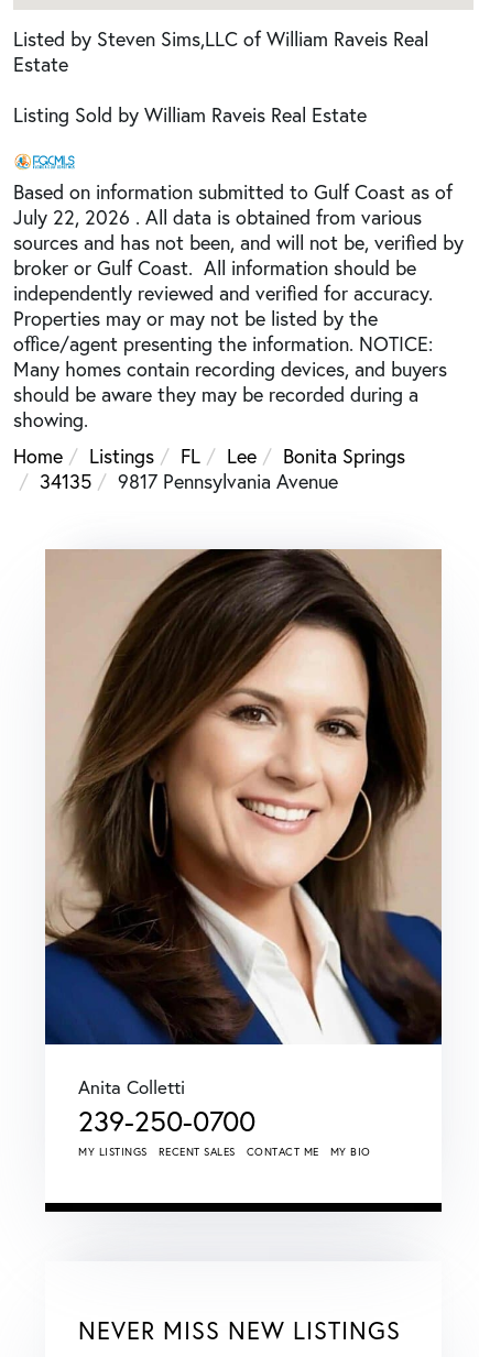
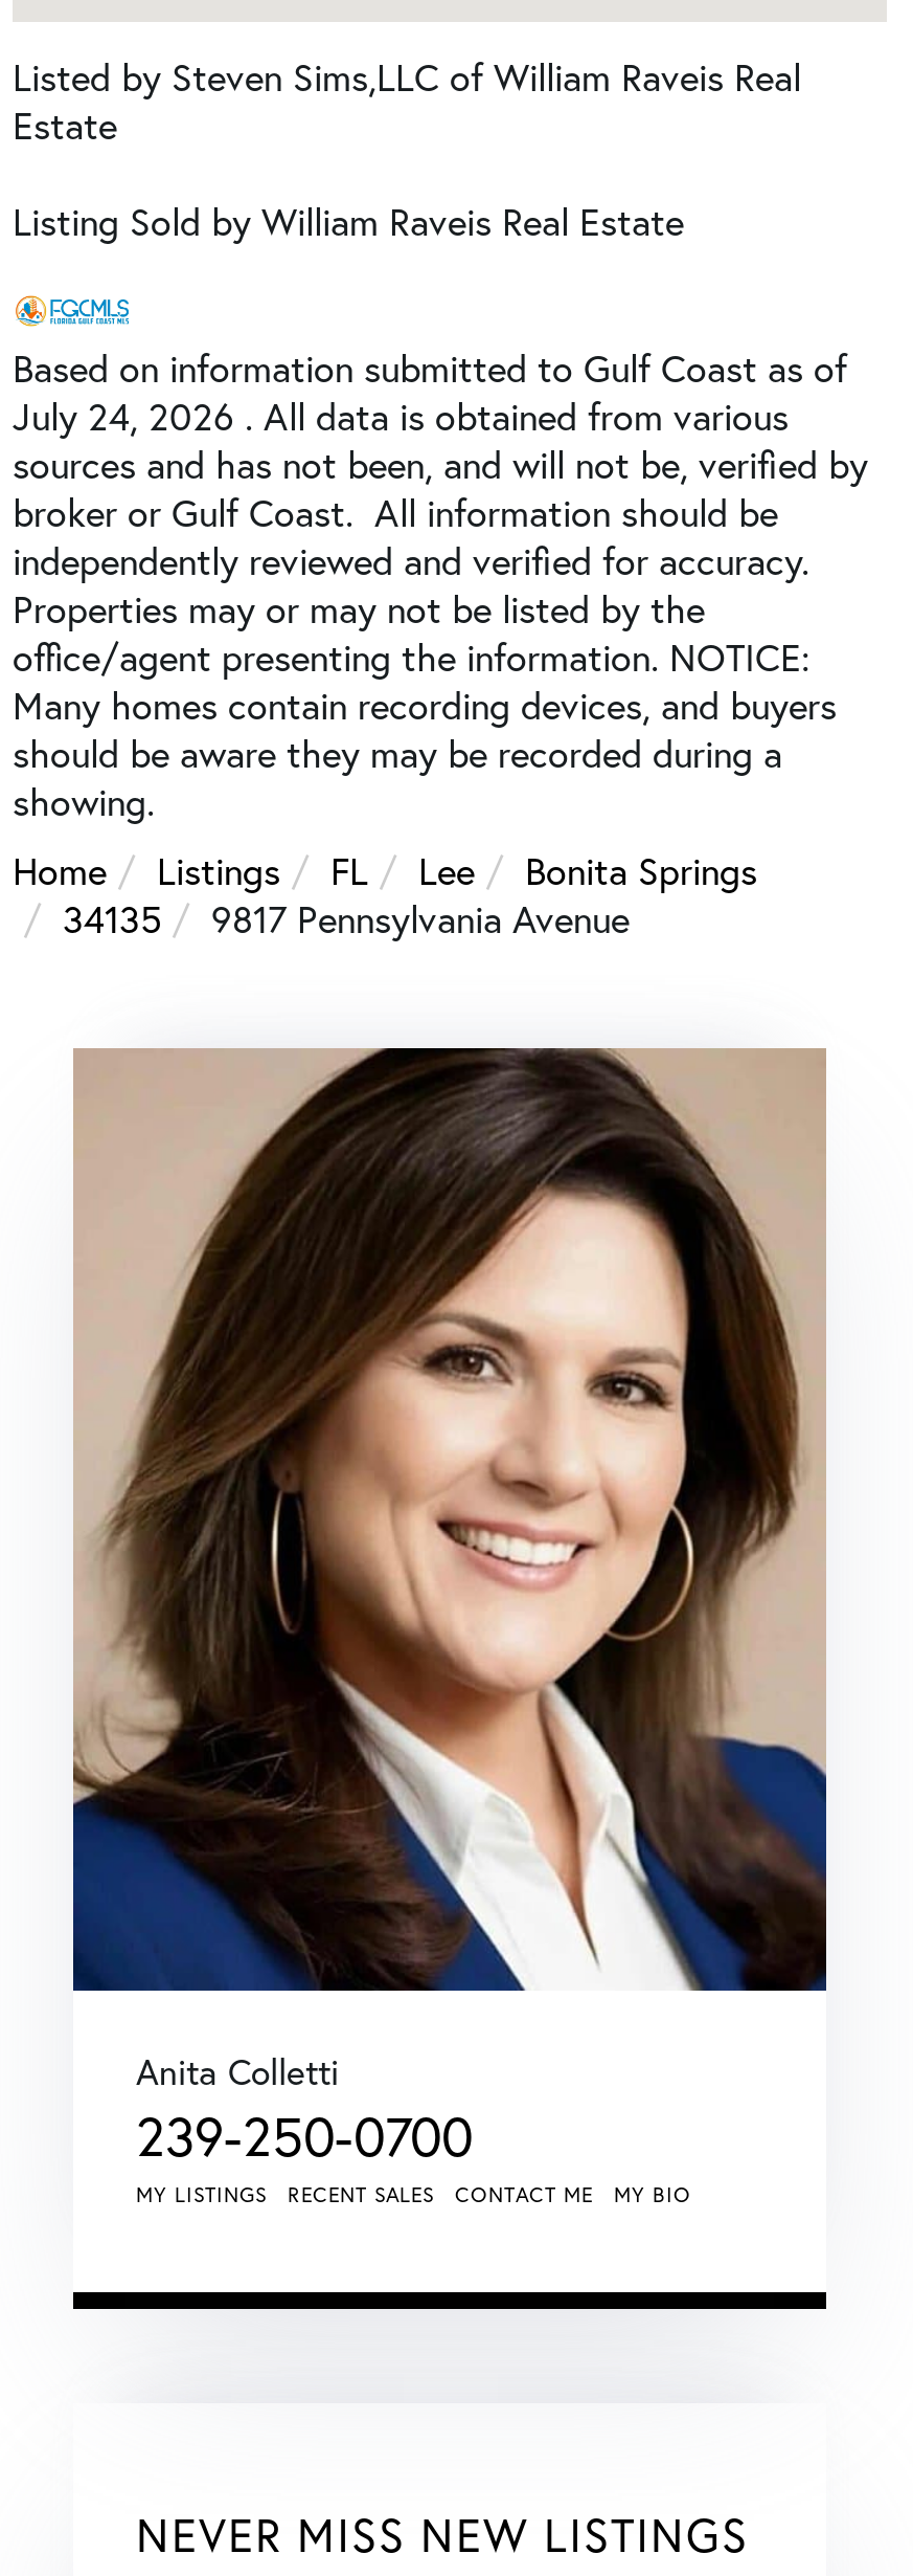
- July 22, 2026 . All data is obtained from various
+ July 24, 2026 . All data is obtained from various
